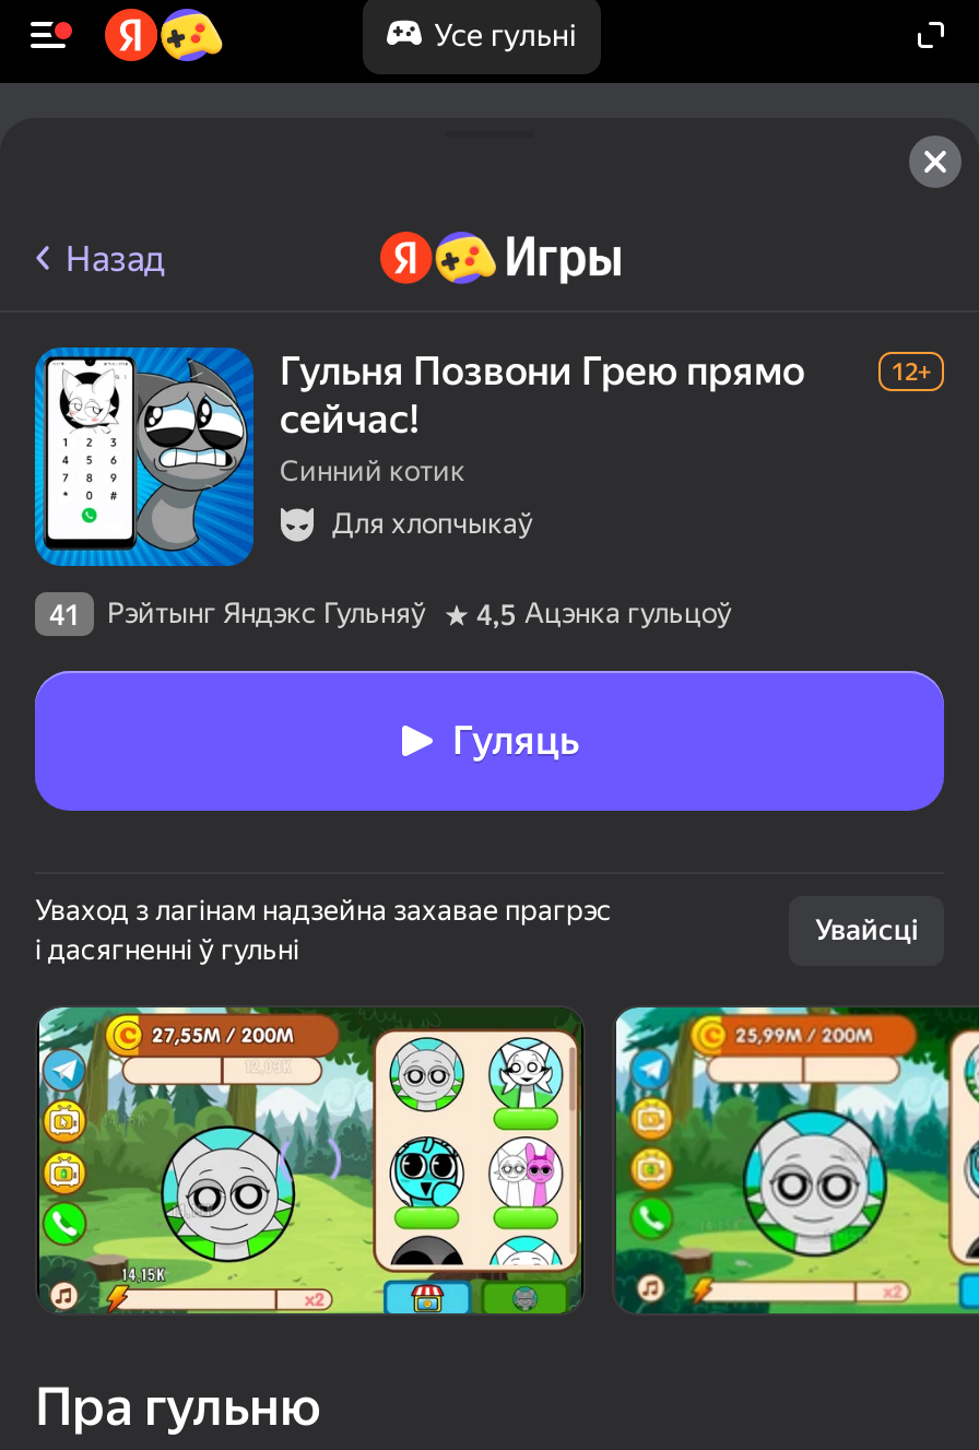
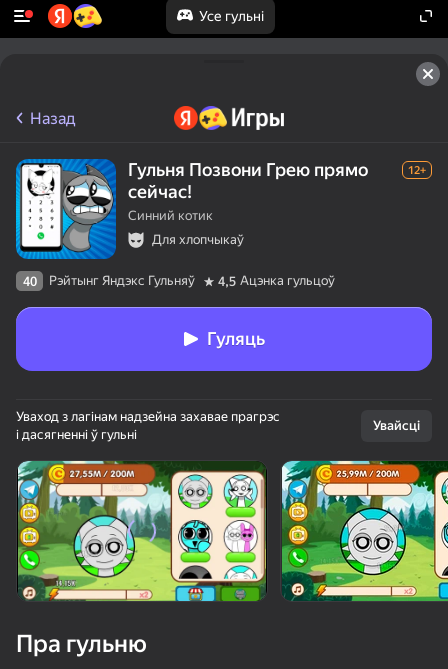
- 41 Рэйтынг Яндэкс Гульняў 4,5 Ацэнка гульцоў
+ 40 Рэйтынг Яндэкс Гульняў 4,5 Ацэнка гульцоў
